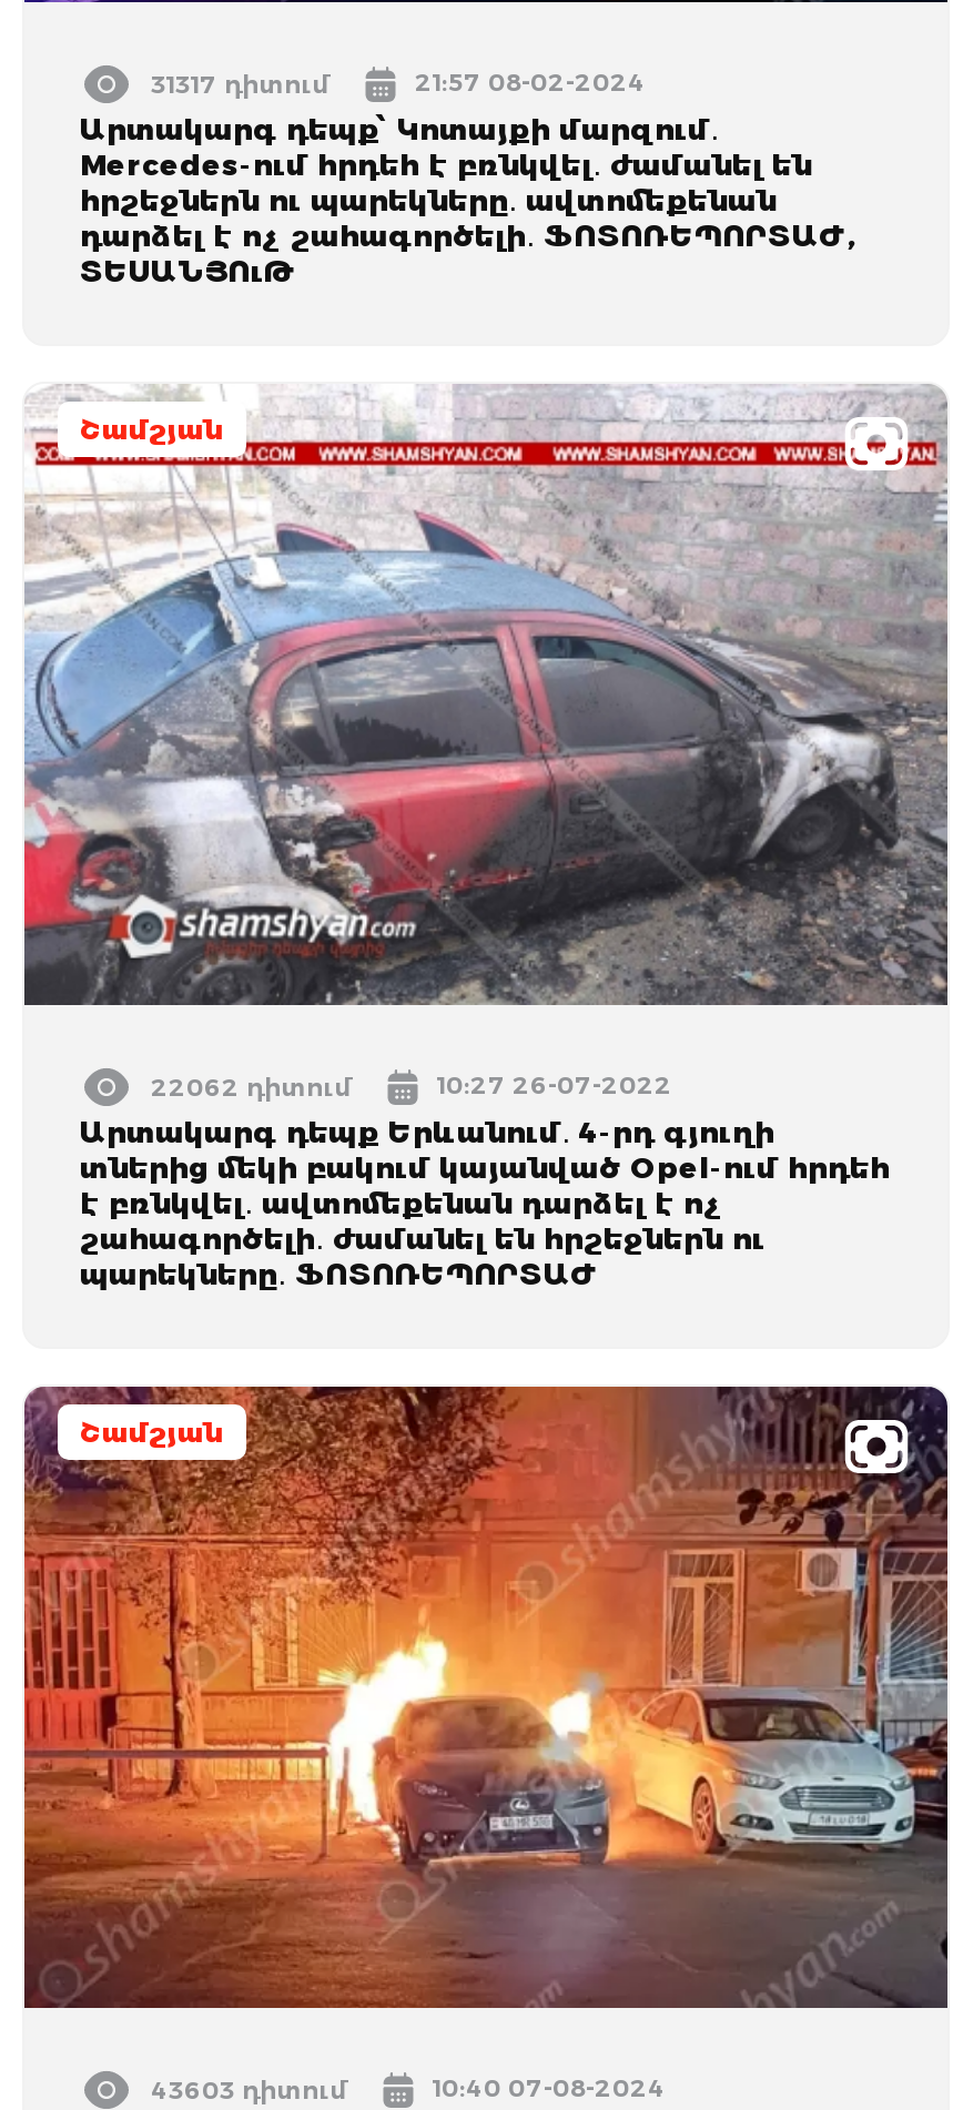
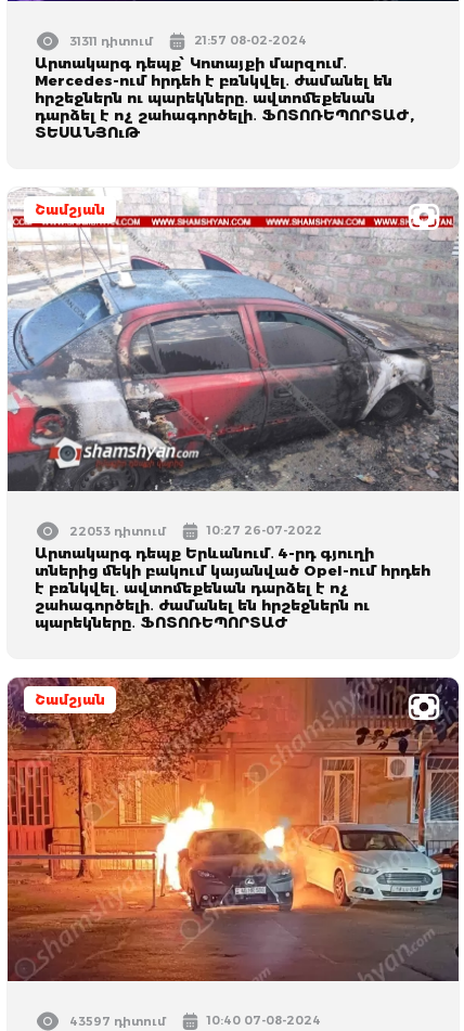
- 31317 դիտում
+ 31311 դիտում

- 22062 դիտում
+ 22053 դիտում

- 43603 դիտում
+ 43597 դիտում
